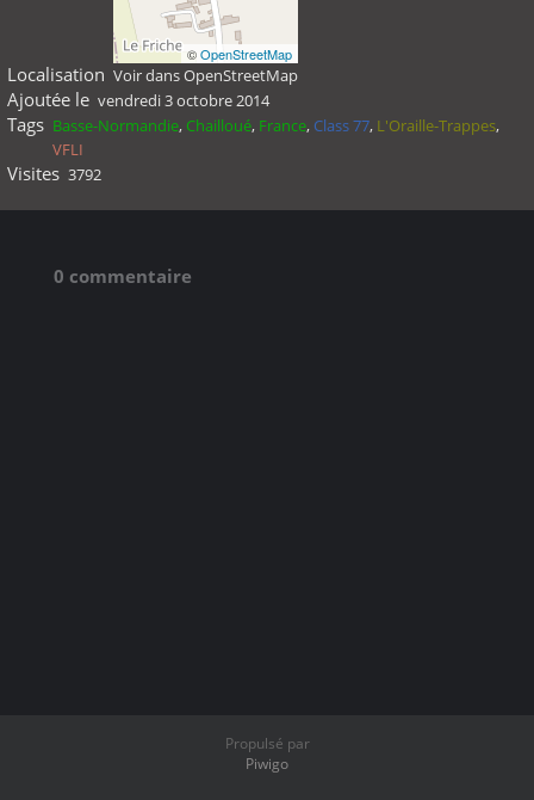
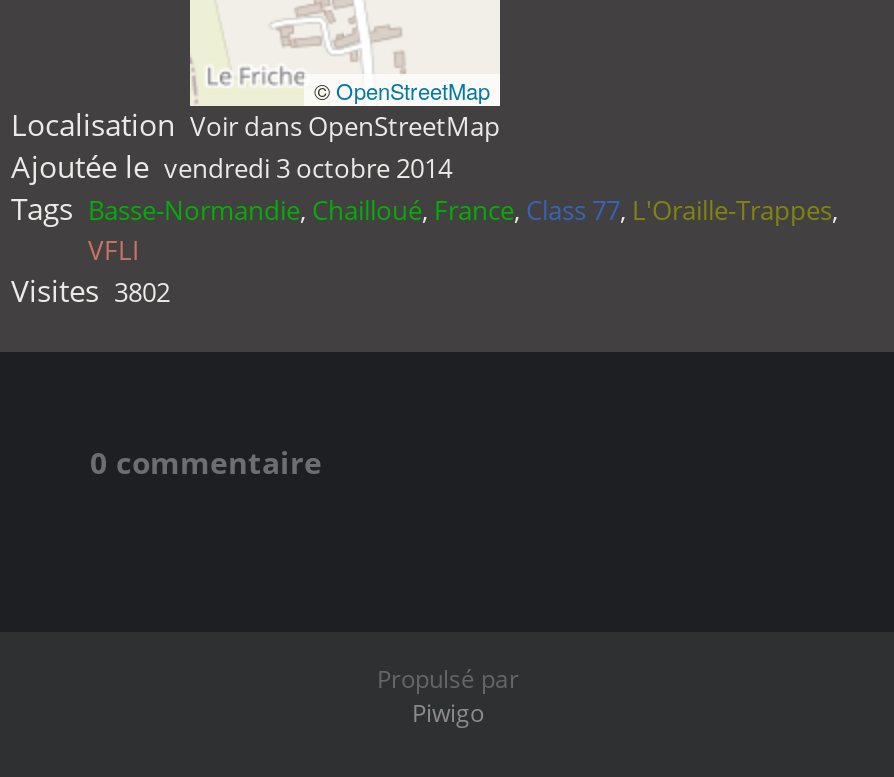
- Visites 3792
+ Visites 3802
